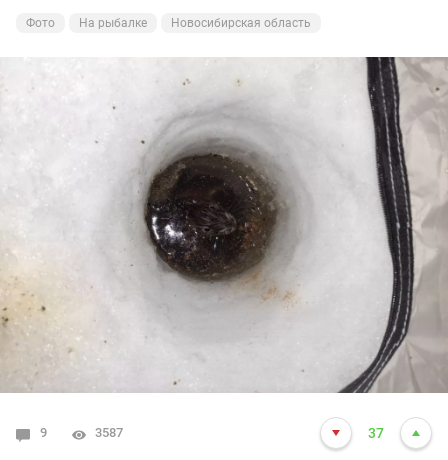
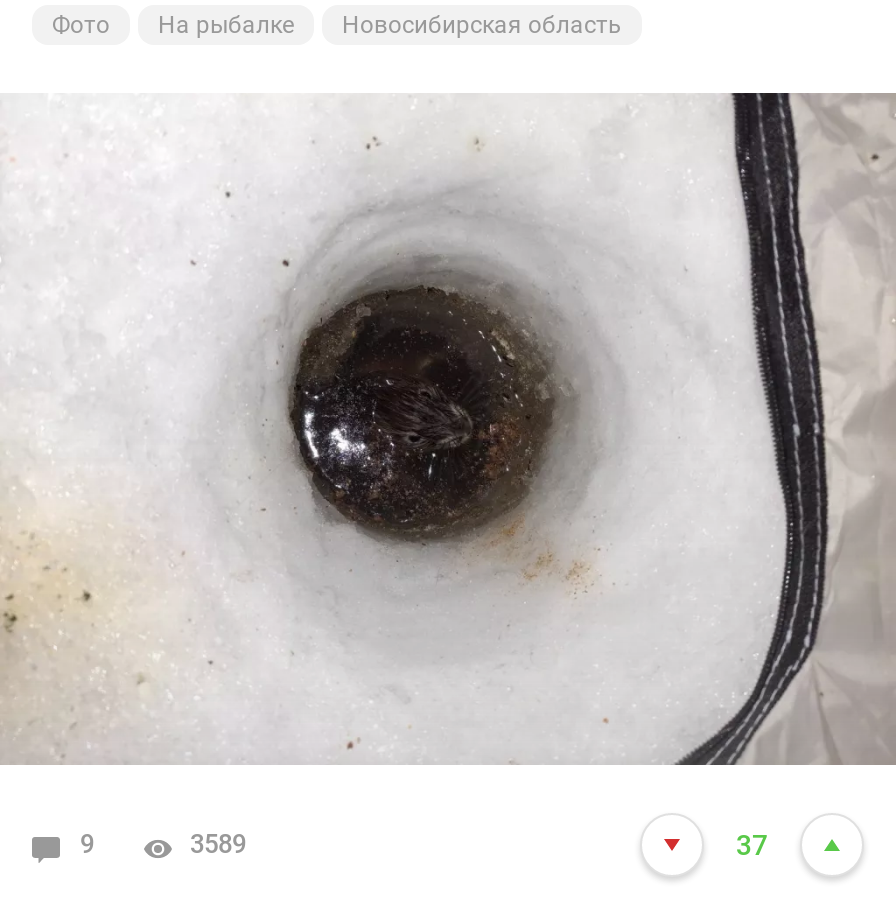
- 3587
+ 3589
